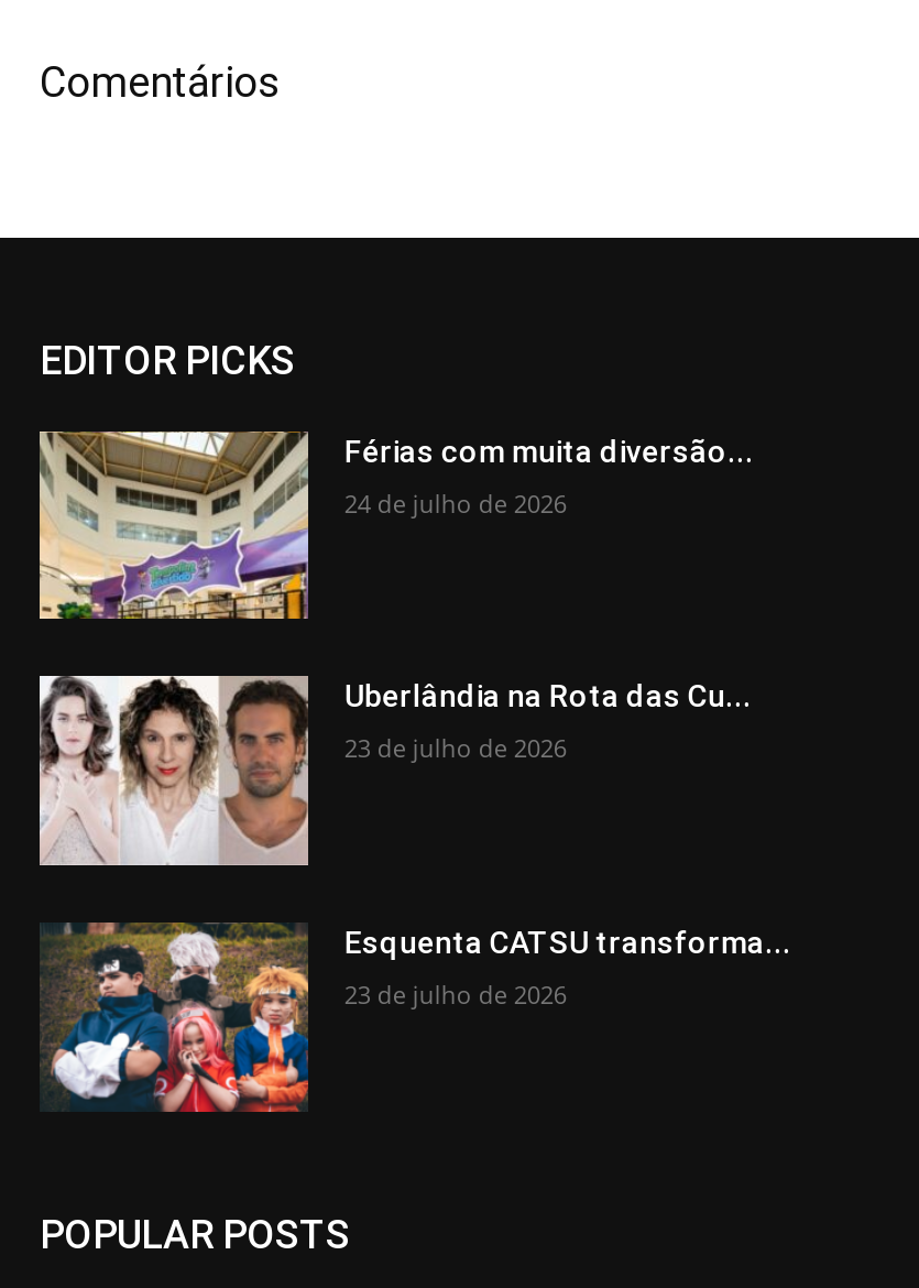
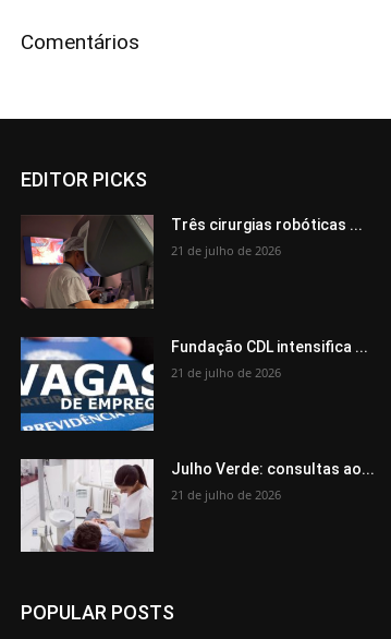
- [image]
- Férias com muita diversão...
+ [image]
+ Três cirurgias robóticas ...

- 24 de julho de 2026
+ 21 de julho de 2026

- [image]
- Uberlândia na Rota das Cu...
+ [image]
+ Fundação CDL intensifica ...

- 23 de julho de 2026
+ 21 de julho de 2026

- [image]
- Esquenta CATSU transforma...
+ [image]
+ Julho Verde: consultas ao...

- 23 de julho de 2026
+ 21 de julho de 2026
